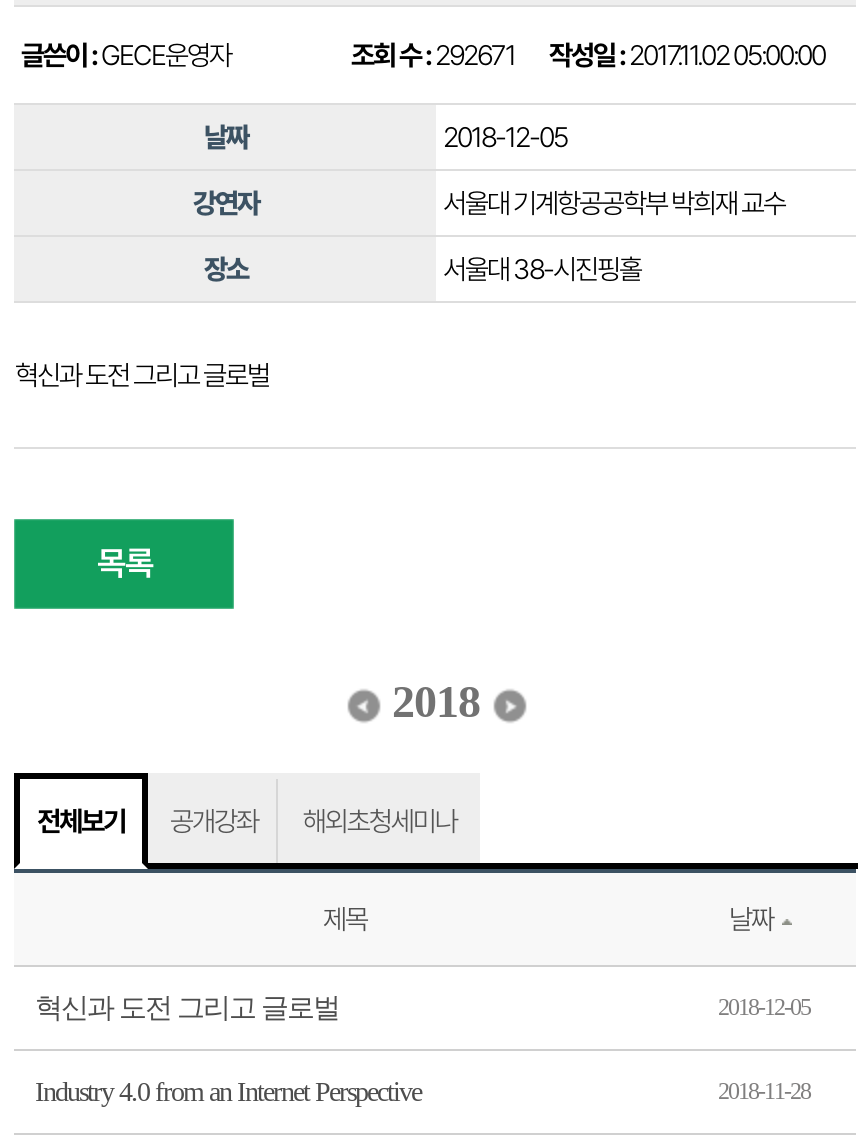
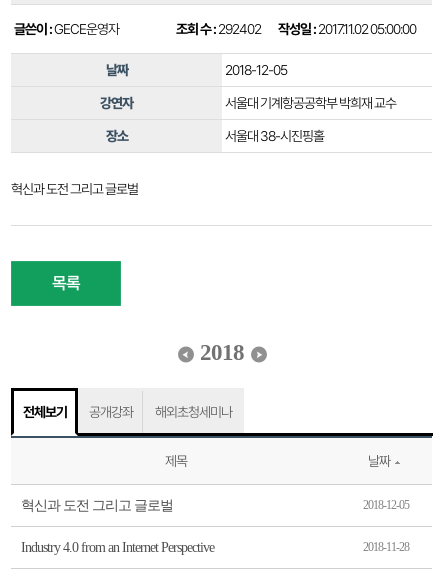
- 조회 수 : 292671 작성일 : 2017.11.02 05:00:00
+ 조회 수 : 292402 작성일 : 2017.11.02 05:00:00
